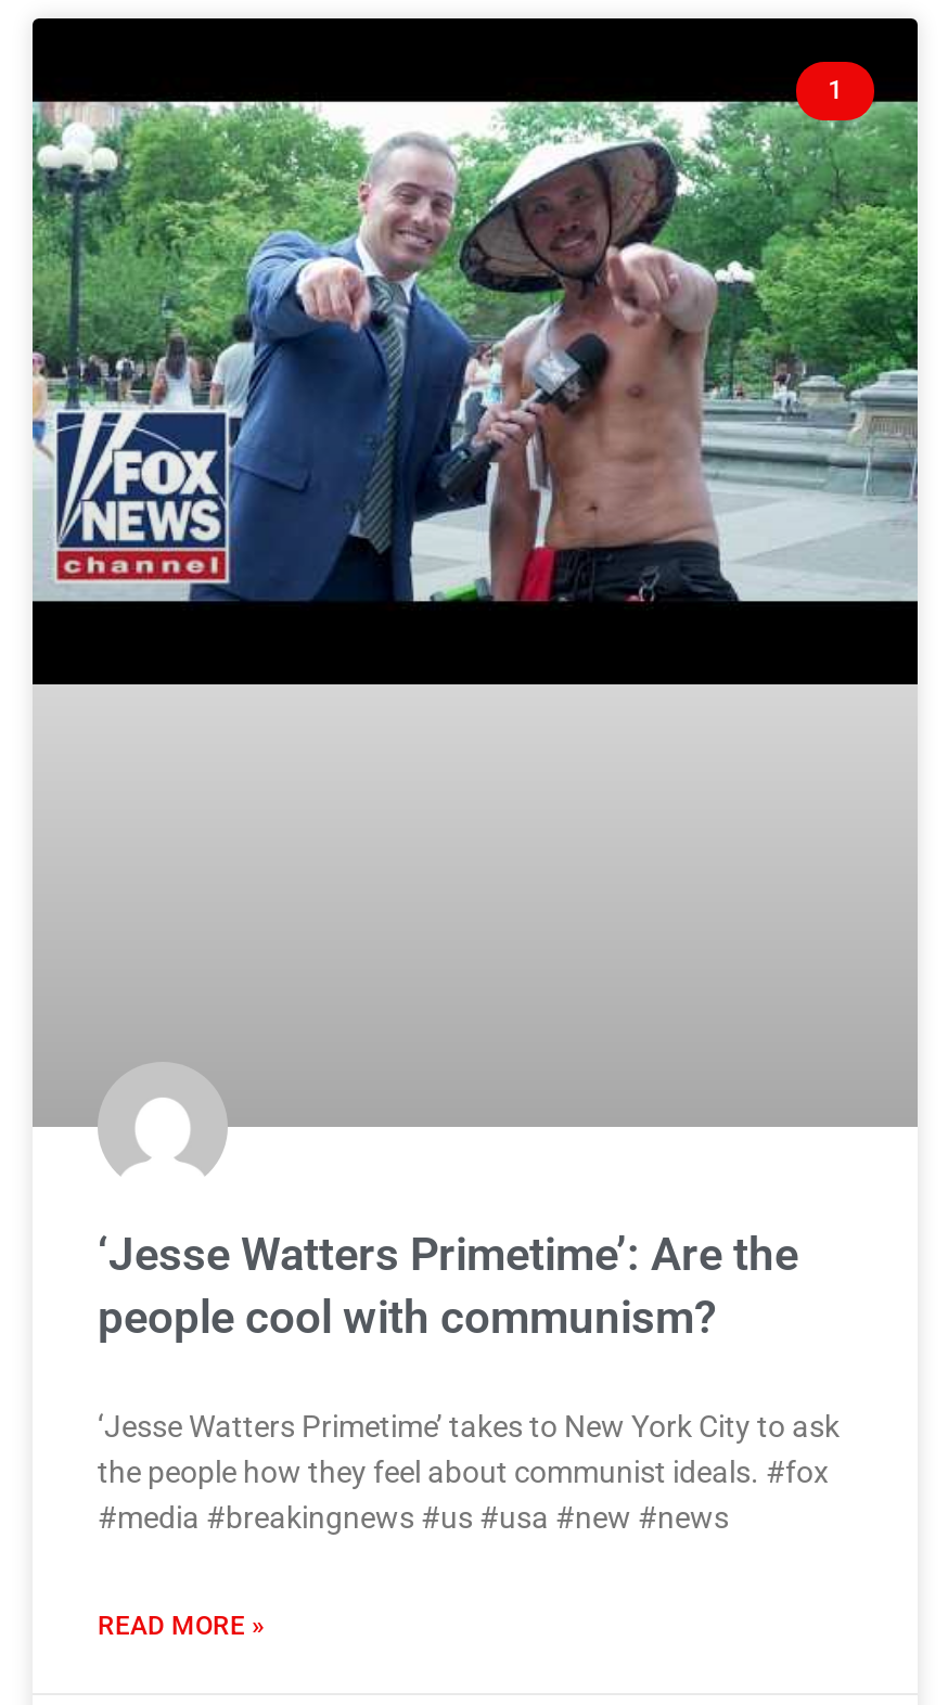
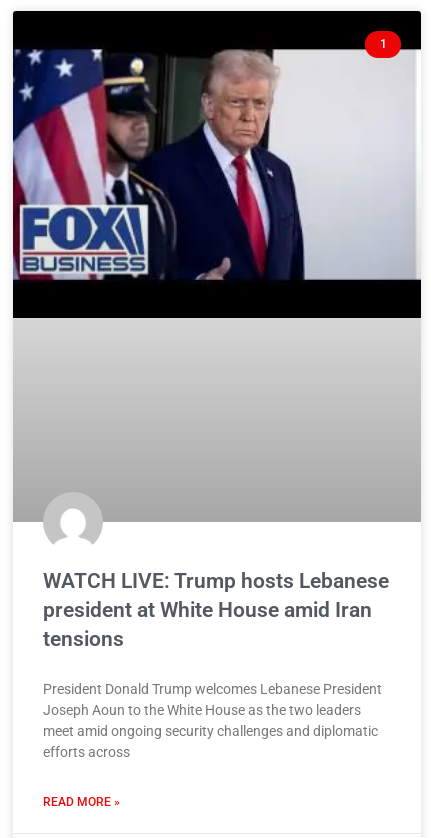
- [image]
+ [image]

- ‘Jesse Watters Primetime’: Are the
- people cool with communism?
+ WATCH LIVE: Trump hosts Lebanese
+ president at White House amid Iran
+ tensions

- ‘Jesse Watters Primetime’ takes to New York City to ask
- the people how they feel about communist ideals. #fox
- #media #breakingnews #us #usa #new #news
+ President Donald Trump welcomes Lebanese President
+ Joseph Aoun to the White House as the two leaders
+ meet amid ongoing security challenges and diplomatic
+ efforts across
